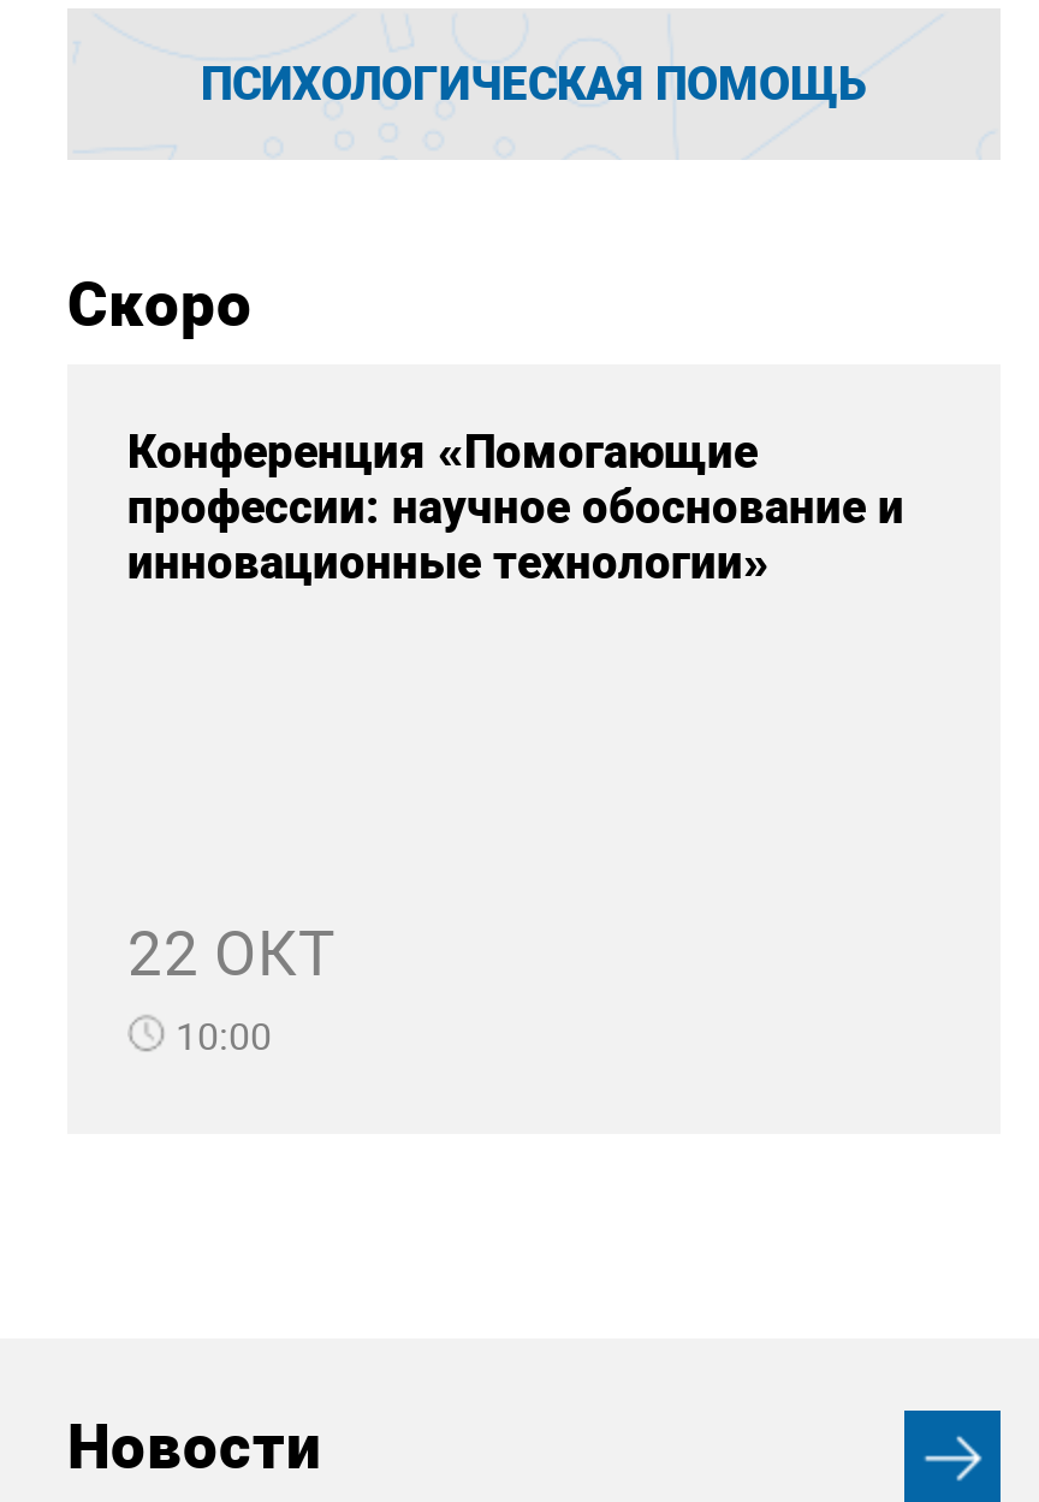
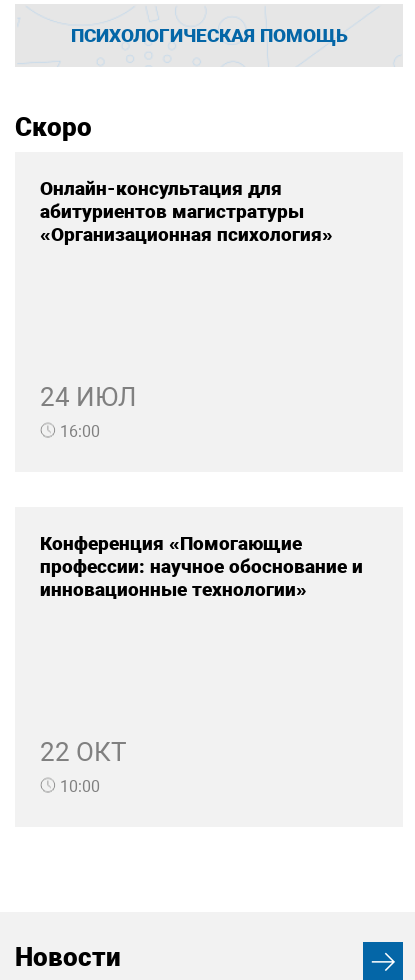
+ Онлайн-консультация для
+ абитуриентов магистратуры
+ «Организационная психология»

+ 24 ИЮЛ
+ 16:00
